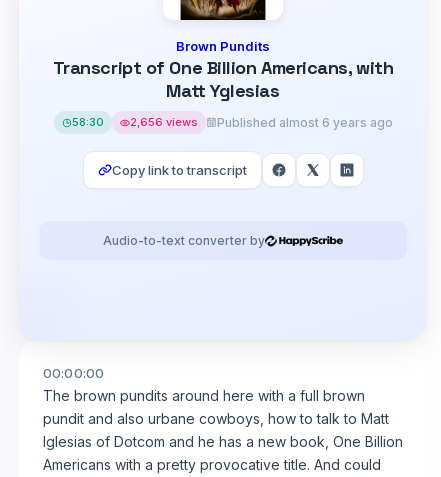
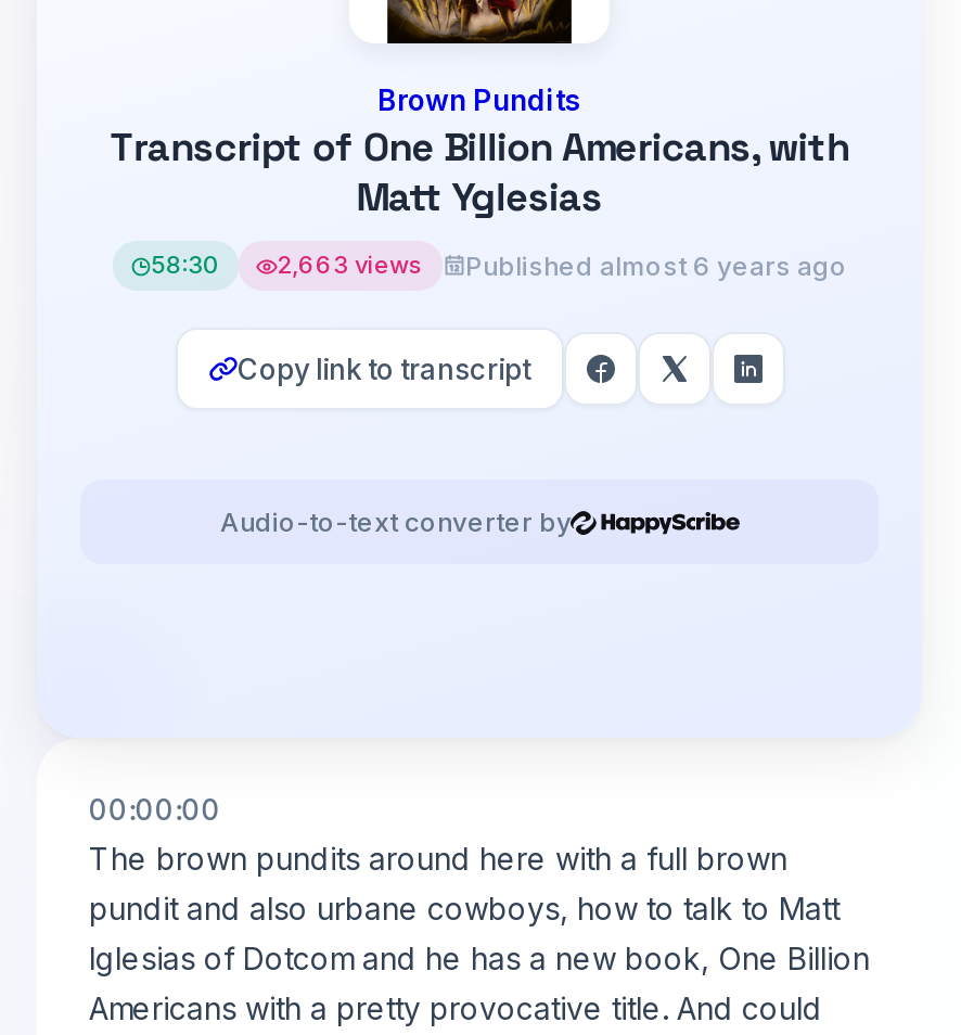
- 58:30 2,656 views Published almost 6 years ago
+ 58:30 2,663 views Published almost 6 years ago
